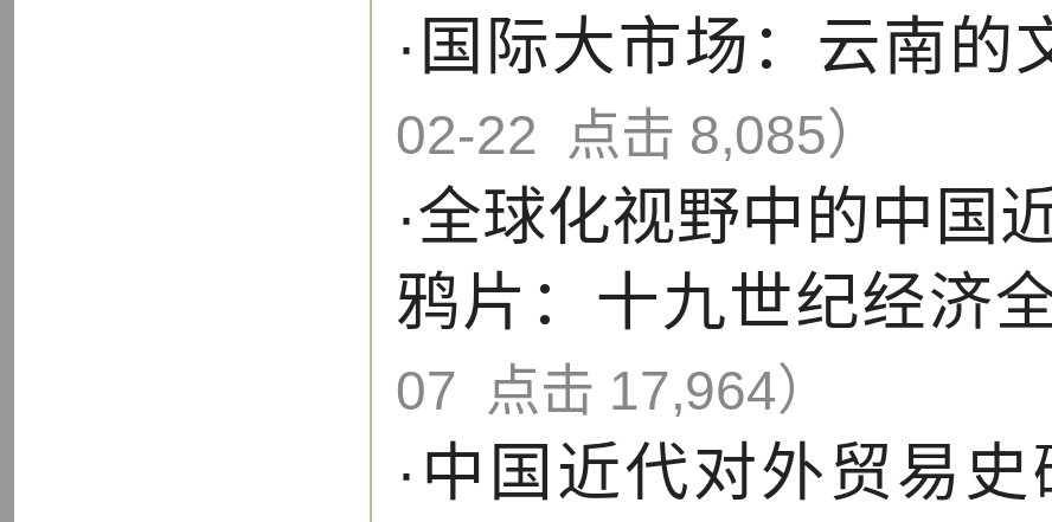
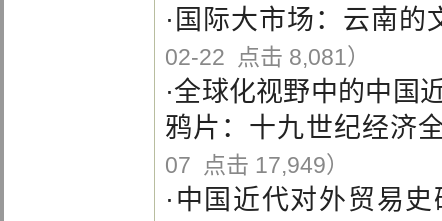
- 02-22 点击 8,085）
+ 02-22 点击 8,081）

- 07 点击 17,964）
+ 07 点击 17,949）
